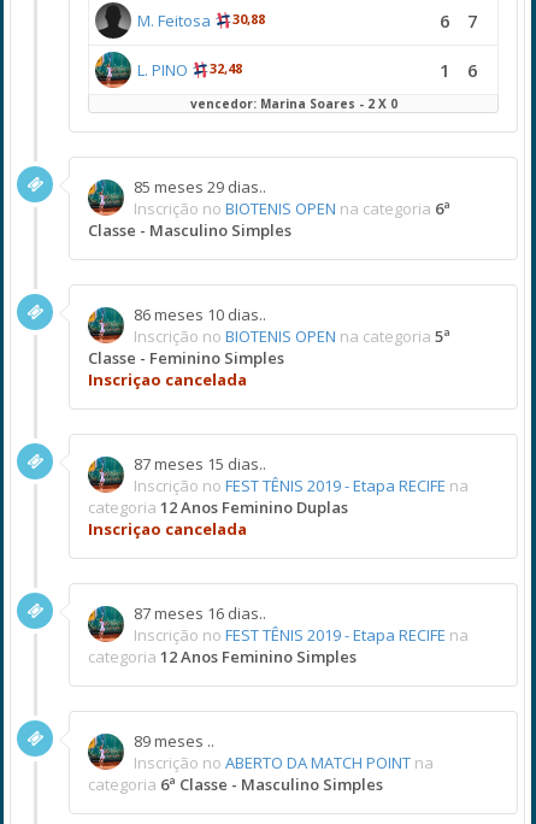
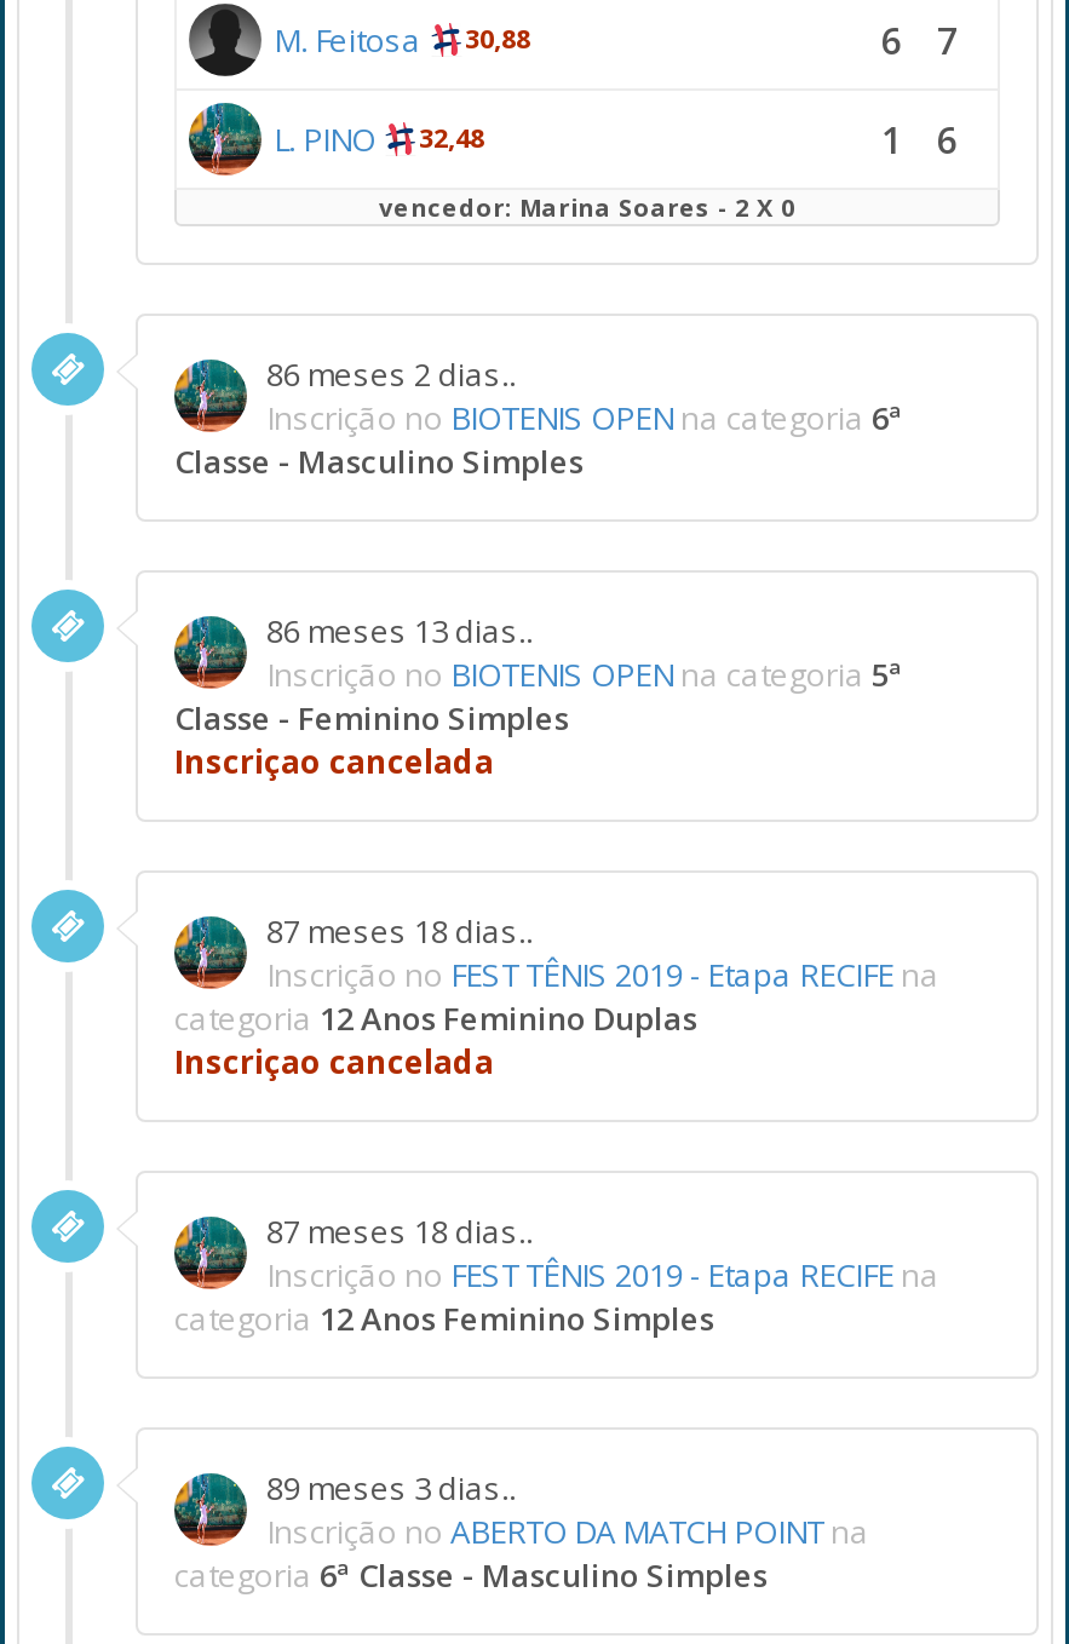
- 85 meses 29 dias..
+ 86 meses 2 dias..

- 86 meses 10 dias..
+ 86 meses 13 dias..

- 87 meses 15 dias..
+ 87 meses 18 dias..

- 87 meses 16 dias..
+ 87 meses 18 dias..

- 89 meses ..
+ 89 meses 3 dias..
